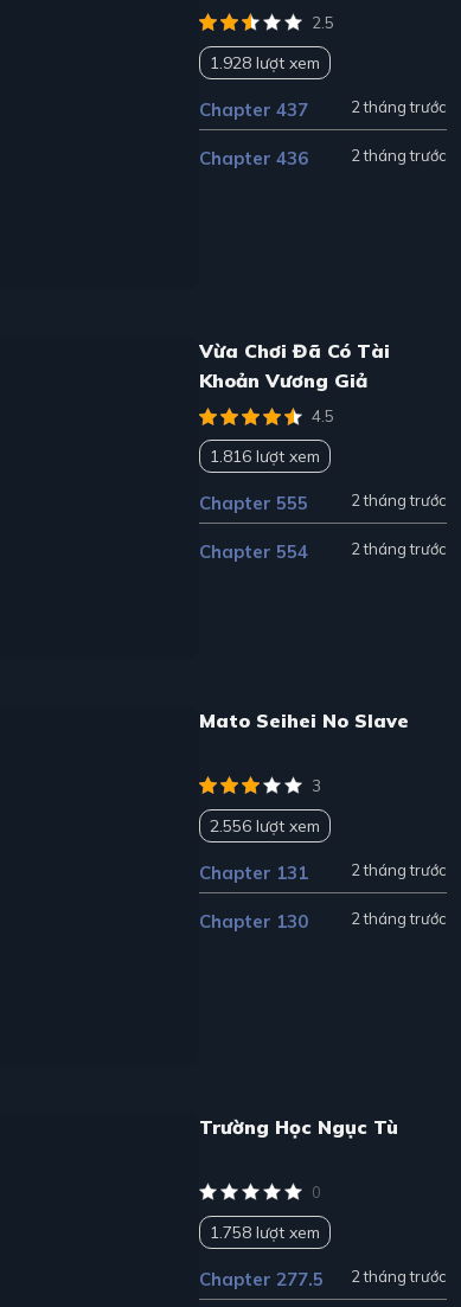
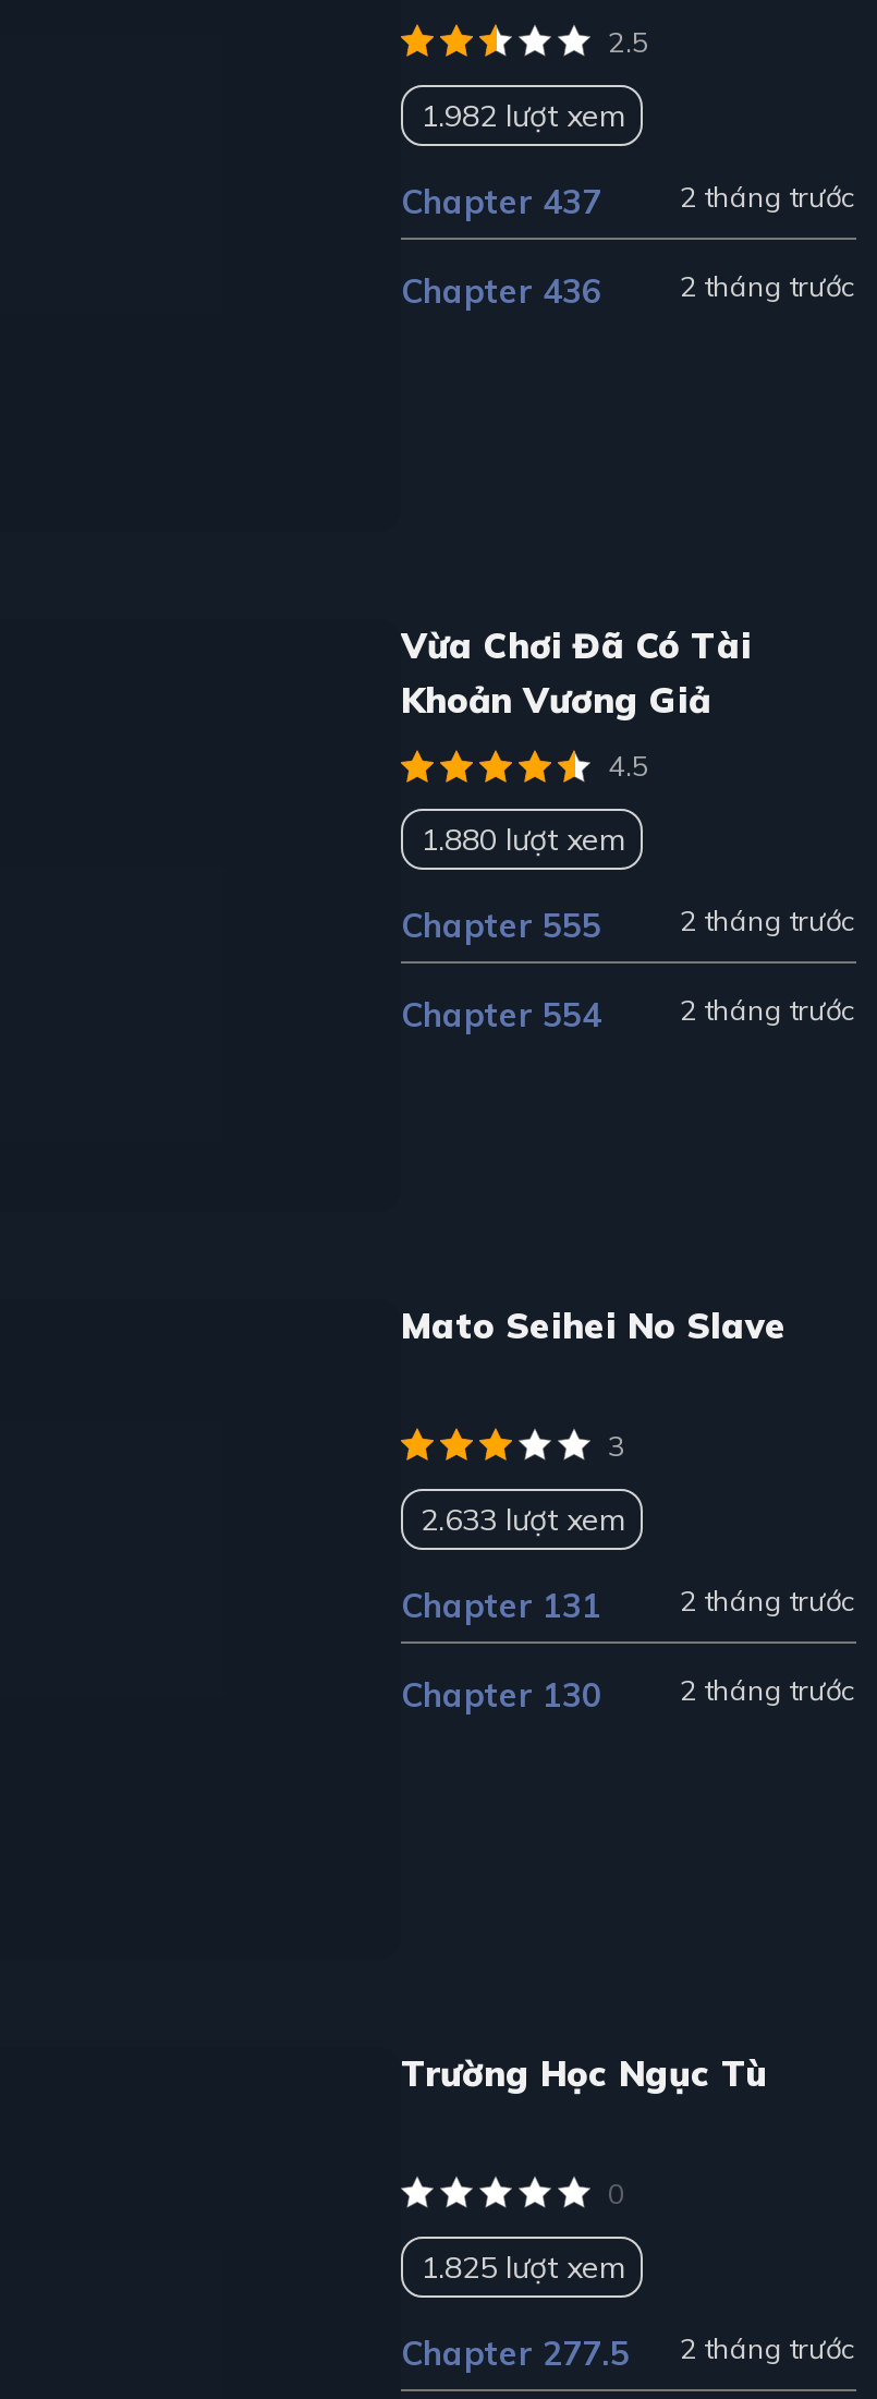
- 1.928 lượt xem
+ 1.982 lượt xem

- 1.816 lượt xem
+ 1.880 lượt xem

- 2.556 lượt xem
+ 2.633 lượt xem

- 1.758 lượt xem
+ 1.825 lượt xem
